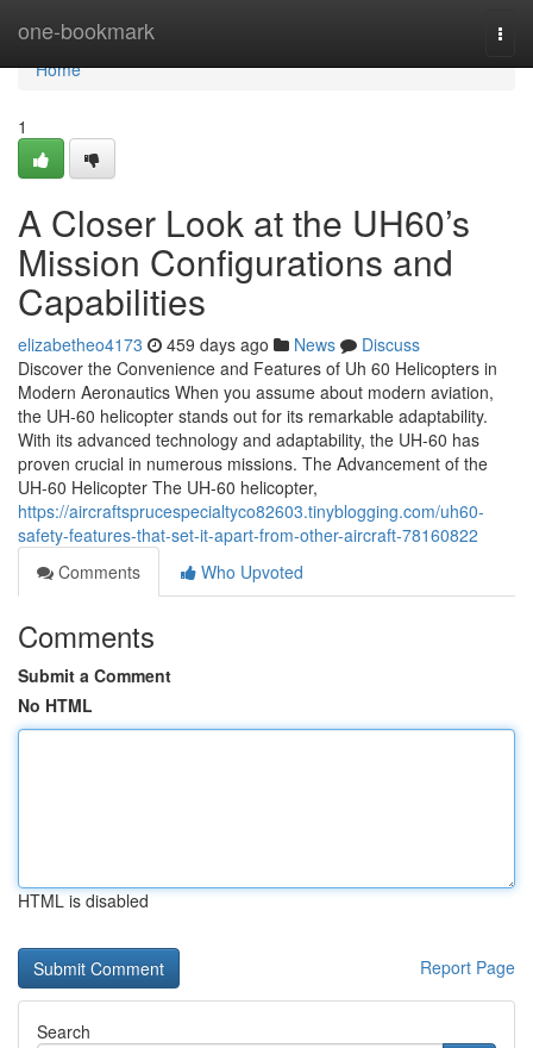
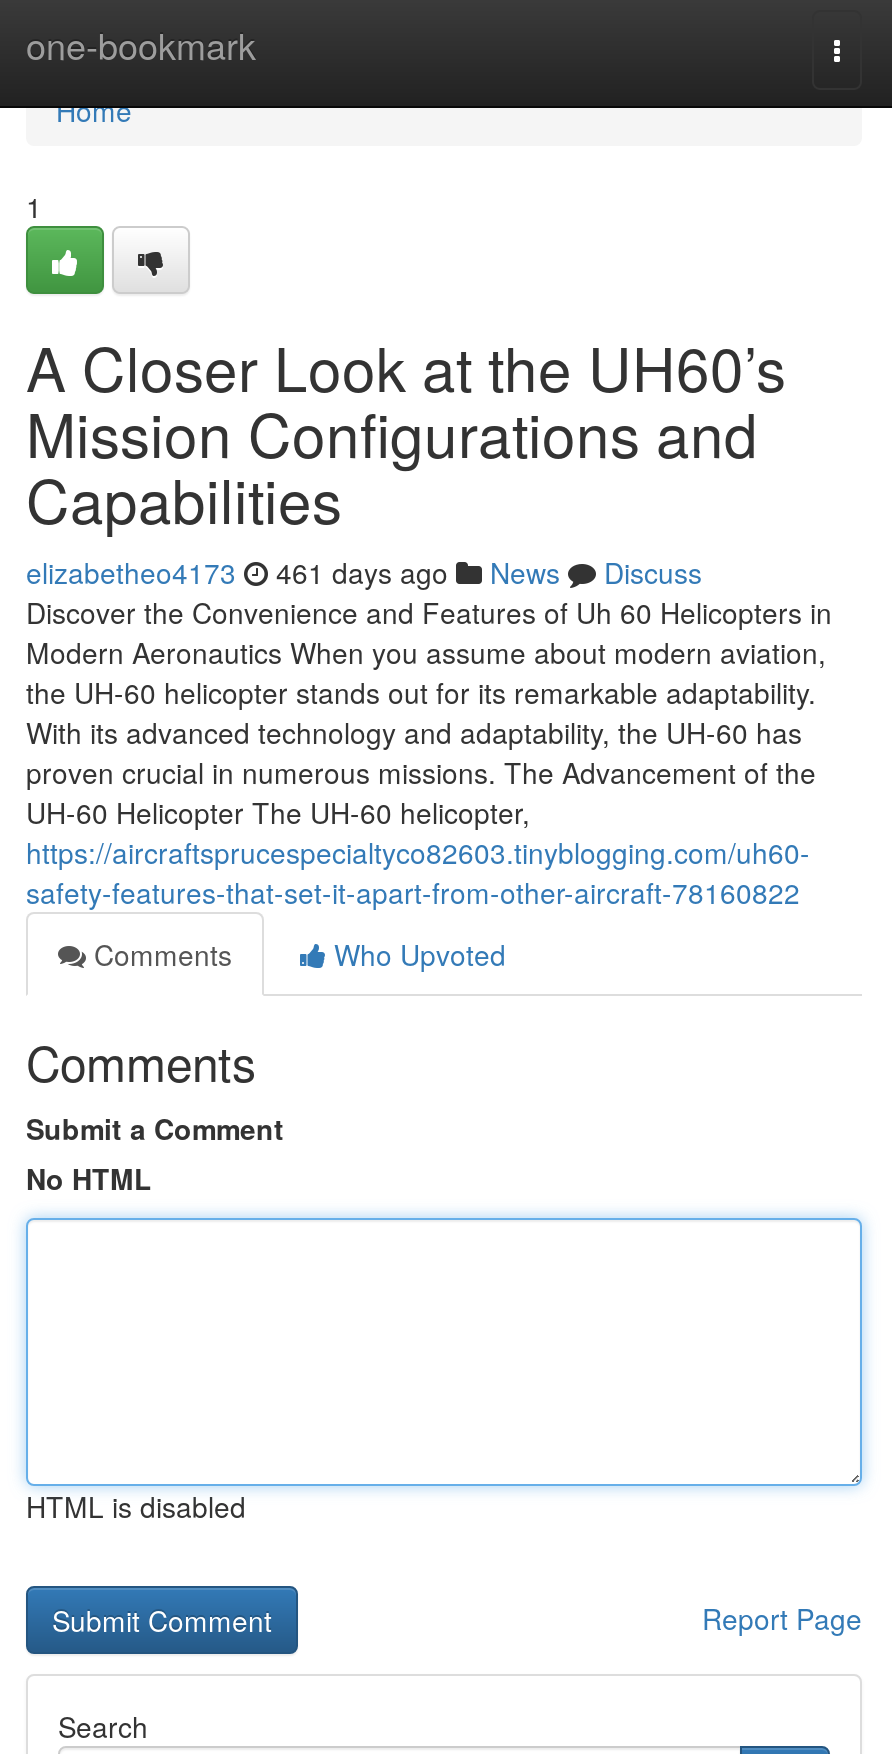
- elizabetheo4173 459 days ago News Discuss
+ elizabetheo4173 461 days ago News Discuss
